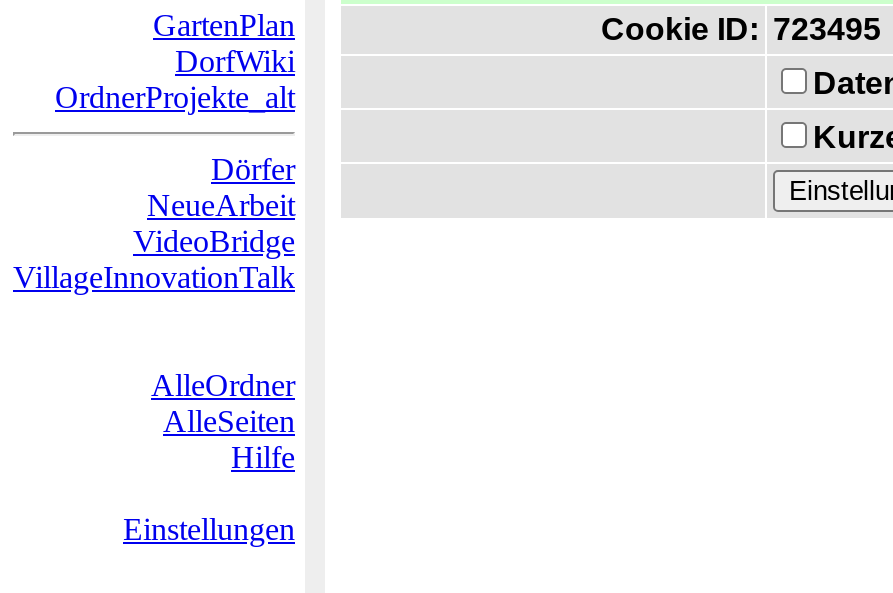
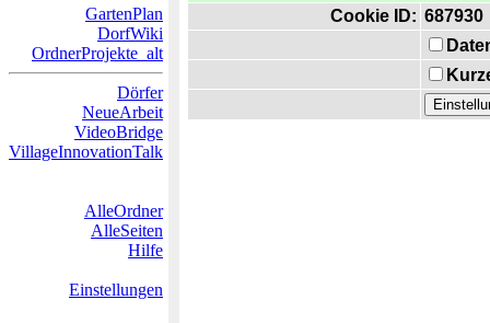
- Cookie ID: 723495
+ Cookie ID: 687930
